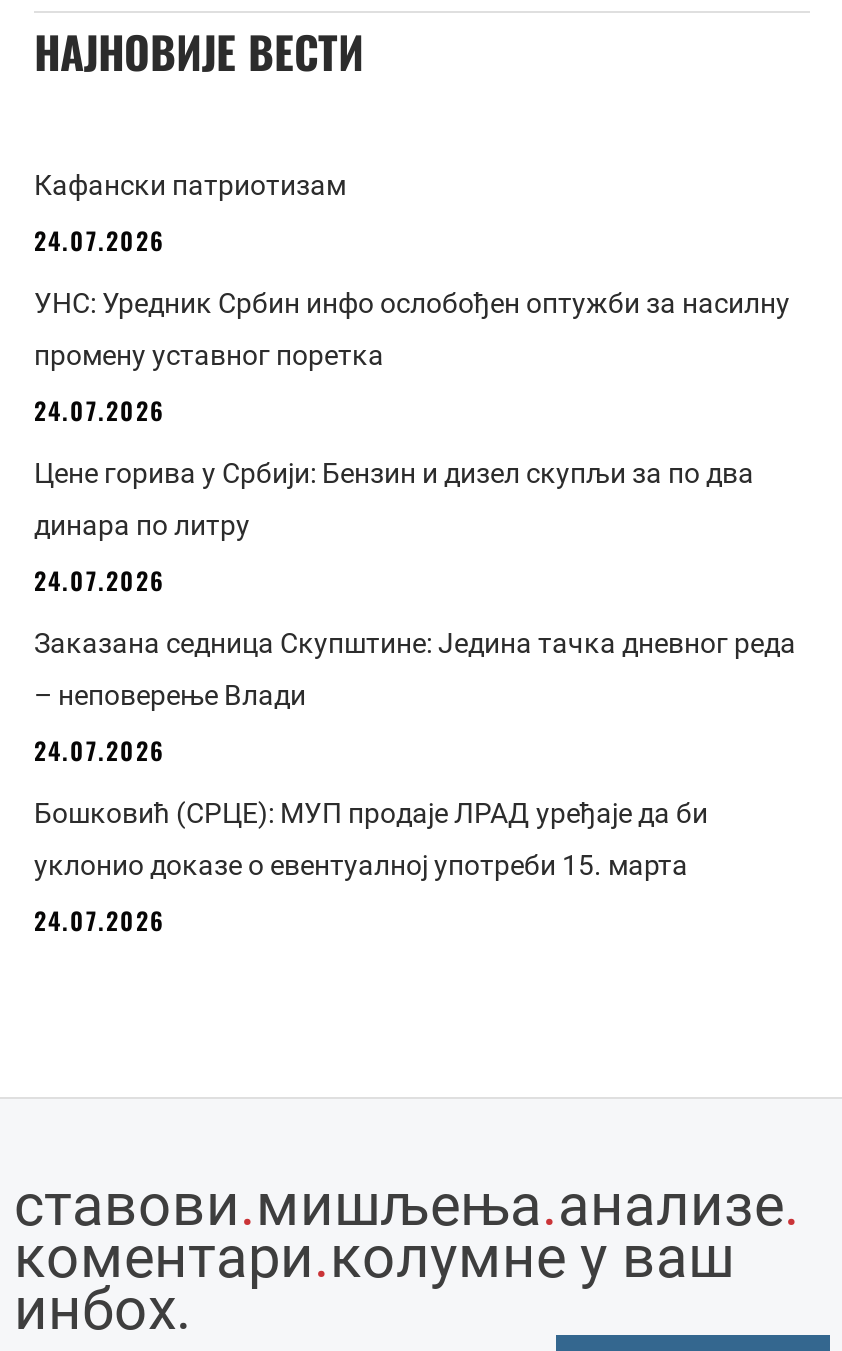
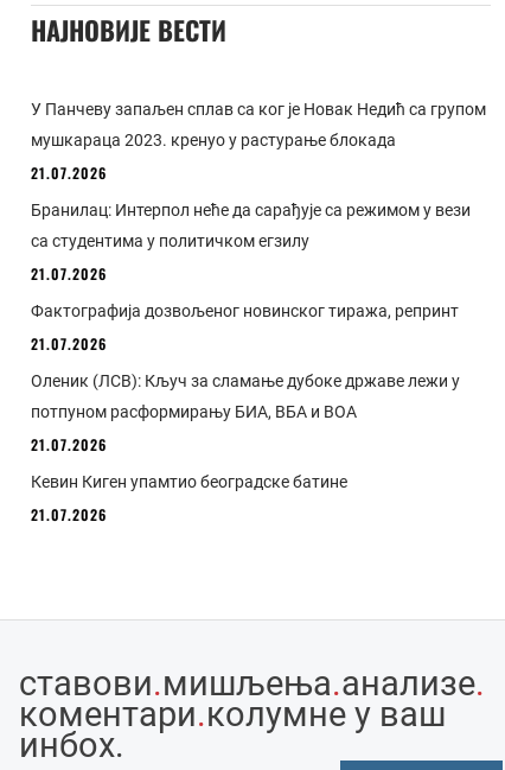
- Кафански патриотизам
- 24.07.2026
- УНС: Уредник Србин инфо ослобођен оптужби за насилну
- промену уставног поретка
- 24.07.2026
- Цене горива у Србији: Бензин и дизел скупљи за по два
- динара по литру
- 24.07.2026
- Заказана седница Скупштине: Једина тачка дневног реда
- – неповерење Влади
- 24.07.2026
- Бошковић (СРЦЕ): МУП продаје ЛРАД уређаје да би
- уклонио доказе о евентуалној употреби 15. марта
- 24.07.2026
+ У Панчеву запаљен сплав са ког је Новак Недић са групом
+ мушкараца 2023. кренуо у растурање блокада
+ 21.07.2026
+ Бранилац: Интерпол неће да сарађује са режимом у вези
+ са студентима у политичком егзилу
+ 21.07.2026
+ Фактографија дозвољеног новинског тиража, репринт
+ 21.07.2026
+ Оленик (ЛСВ): Кључ за сламање дубоке државе лежи у
+ потпуном расформирању БИА, ВБА и ВОА
+ 21.07.2026
+ Кевин Киген упамтио београдске батине
+ 21.07.2026
